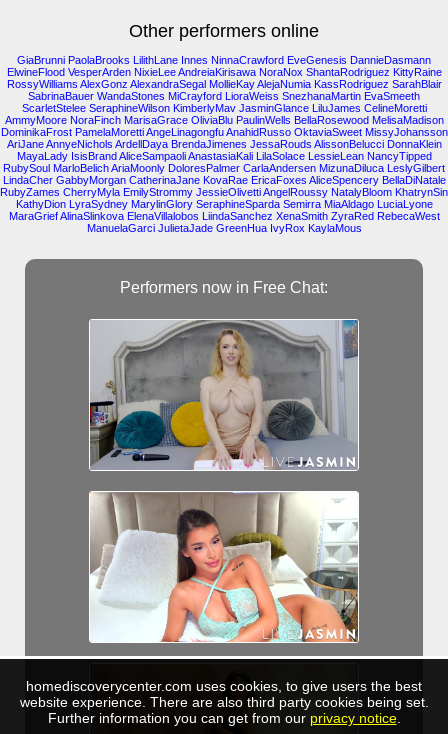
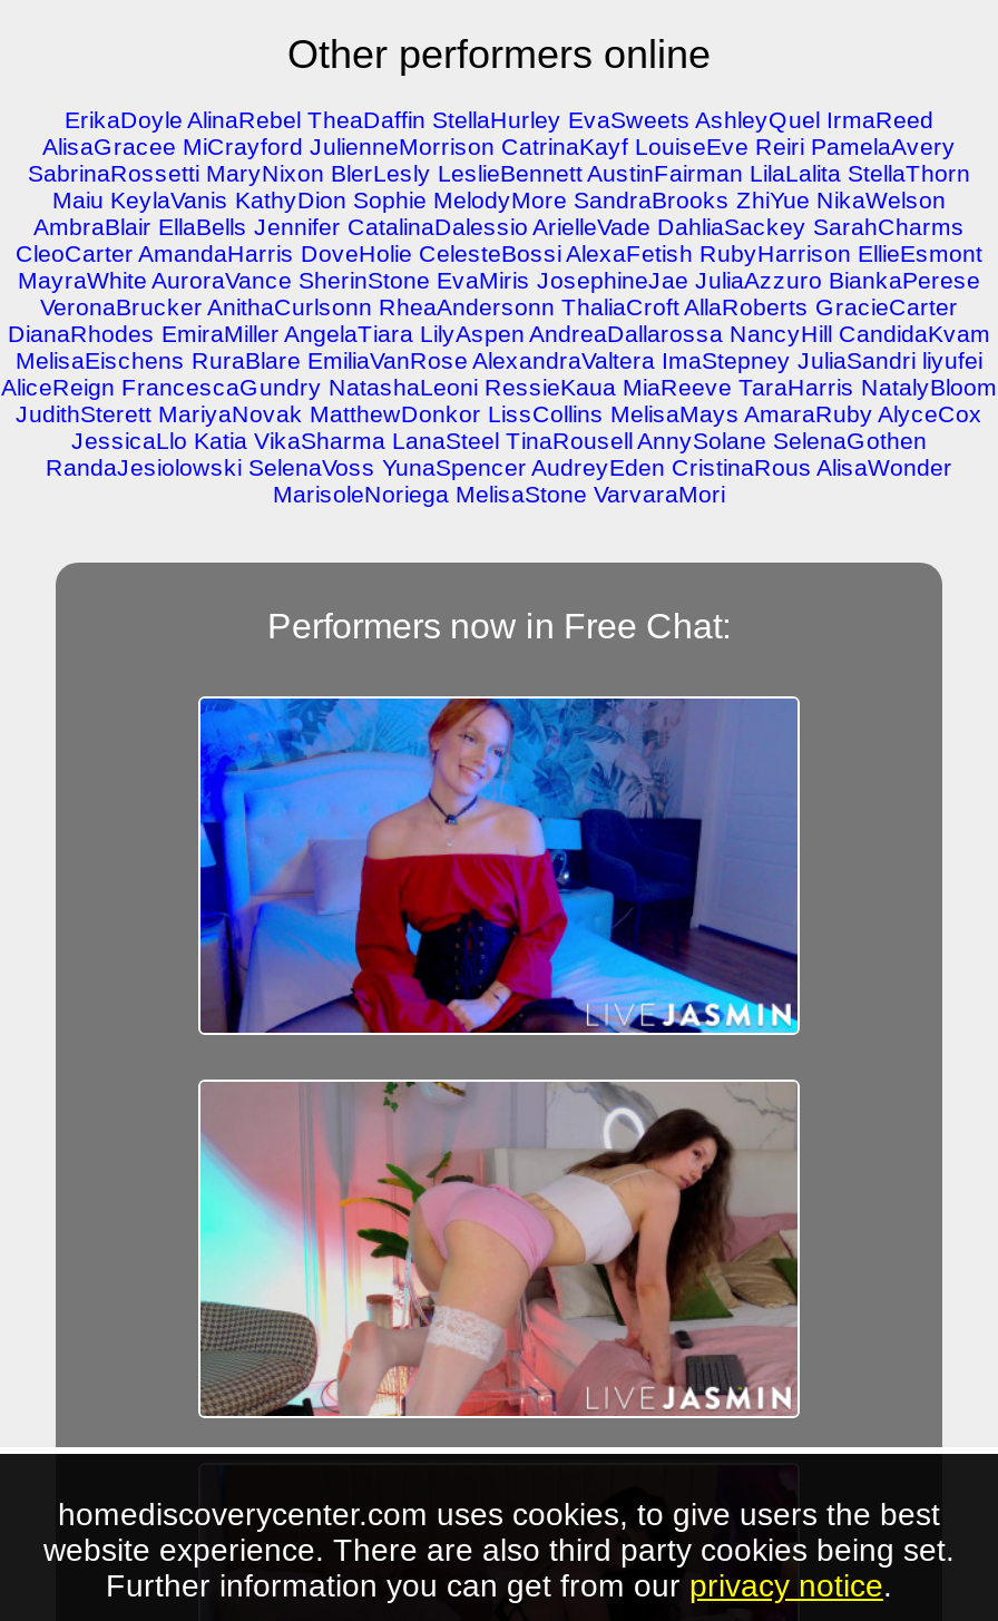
- GiaBrunni PaolaBrooks LilithLane Innes NinnaCrawford EveGenesis DannieDasmann
- ElwineFlood VesperArden NixieLee AndreiaKirisawa NoraNox ShantaRodriguez KittyRaine
- RossyWilliams AlexGonz AlexandraSegal MollieKay AlejaNumia KassRodriguez SarahBlair
- SabrinaBauer WandaStones MiCrayford LioraWeiss SnezhanaMartin EvaSmeeth
- ScarletStelee SeraphineWilson KimberlyMav JasminGlance LiluJames CelineMoretti
- AmmyMoore NoraFinch MarisaGrace OliviaBlu PaulinWells BellaRosewood MelisaMadison
- DominikaFrost PamelaMoretti AngeLinagongfu AnahidRusso OktaviaSweet MissyJohansson
- AriJane AnnyeNichols ArdellDaya BrendaJimenes JessaRouds AlissonBelucci DonnaKlein
- MayaLady IsisBrand AliceSampaoli AnastasiaKali LilaSolace LessieLean NancyTipped
- RubySoul MarloBelich AriaMoonly DoloresPalmer CarlaAndersen MizunaDiluca LeslyGilbert
- LindaCher GabbyMorgan CatherinaJane KovaRae EricaFoxes AliceSpencery BellaDiNatale
- RubyZames CherryMyla EmilyStrommy JessieOlivetti AngelRoussy NatalyBloom KhatrynSin
- KathyDion LyraSydney MarylinGlory SeraphineSparda Semirra MiaAldago LuciaLyone
- MaraGrief AlinaSlinkova ElenaVillalobos LiindaSanchez XenaSmith ZyraRed RebecaWest
- ManuelaGarci JulietaJade GreenHua IvyRox KaylaMous
+ ErikaDoyle AlinaRebel TheaDaffin StellaHurley EvaSweets AshleyQuel IrmaReed
+ AlisaGracee MiCrayford JulienneMorrison CatrinaKayf LouiseEve Reiri PamelaAvery
+ SabrinaRossetti MaryNixon BlerLesly LeslieBennett AustinFairman LilaLalita StellaThorn
+ Maiu KeylaVanis KathyDion Sophie MelodyMore SandraBrooks ZhiYue NikaWelson
+ AmbraBlair EllaBells Jennifer CatalinaDalessio ArielleVade DahliaSackey SarahCharms
+ CleoCarter AmandaHarris DoveHolie CelesteBossi AlexaFetish RubyHarrison EllieEsmont
+ MayraWhite AuroraVance SherinStone EvaMiris JosephineJae JuliaAzzuro BiankaPerese
+ VeronaBrucker AnithaCurlsonn RheaAndersonn ThaliaCroft AllaRoberts GracieCarter
+ DianaRhodes EmiraMiller AngelaTiara LilyAspen AndreaDallarossa NancyHill CandidaKvam
+ MelisaEischens RuraBlare EmiliaVanRose AlexandraValtera ImaStepney JuliaSandri liyufei
+ AliceReign FrancescaGundry NatashaLeoni RessieKaua MiaReeve TaraHarris NatalyBloom
+ JudithSterett MariyaNovak MatthewDonkor LissCollins MelisaMays AmaraRuby AlyceCox
+ JessicaLlo Katia VikaSharma LanaSteel TinaRousell AnnySolane SelenaGothen
+ RandaJesiolowski SelenaVoss YunaSpencer AudreyEden CristinaRous AlisaWonder
+ MarisoleNoriega MelisaStone VarvaraMori

- [image]
+ [image]

- [image]
+ [image]
